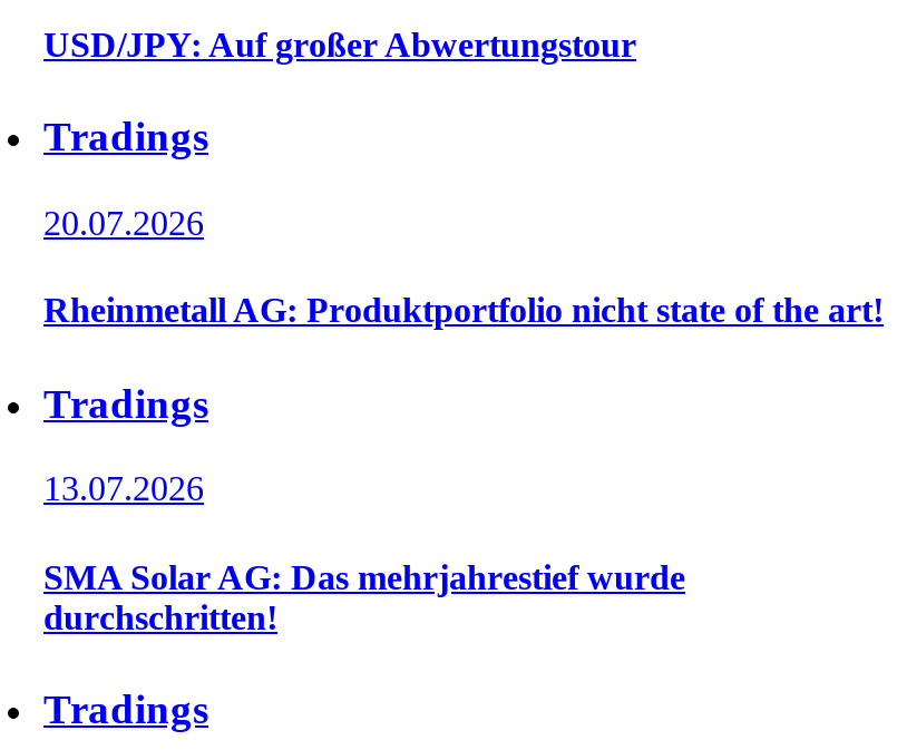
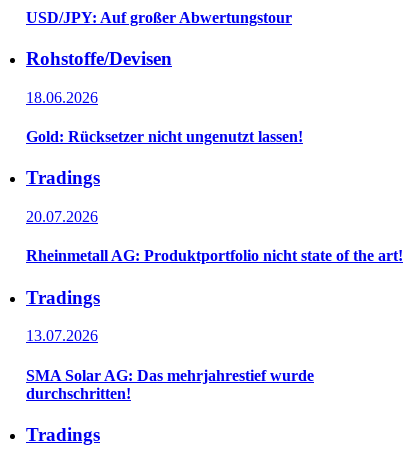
+ Rohstoffe/Devisen
+ 18.06.2026
+ Gold: Rücksetzer nicht ungenutzt lassen!
